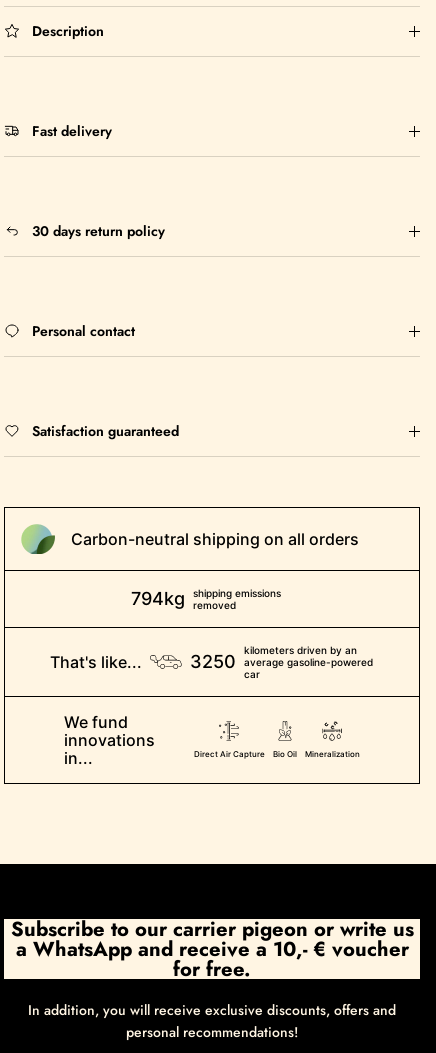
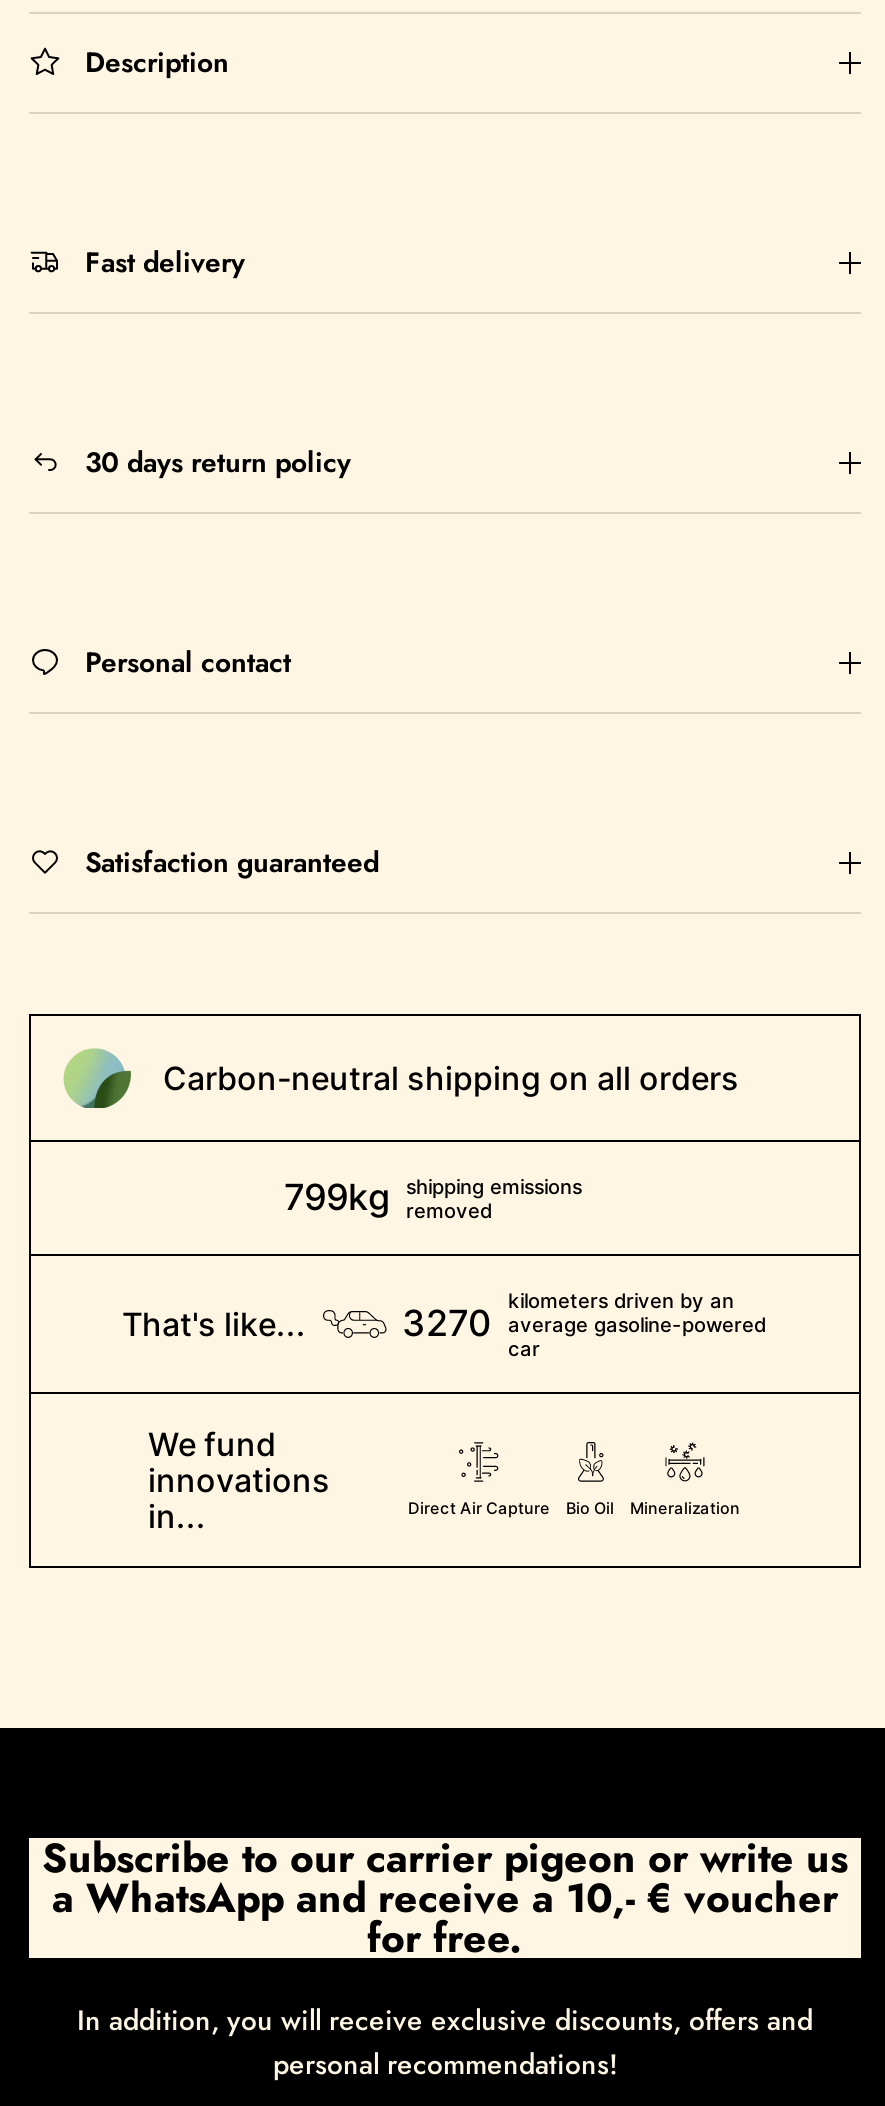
- 794kg shipping emissions removed
+ 799kg shipping emissions removed

- 3250 average gasoline-powered
+ 3270 average gasoline-powered
